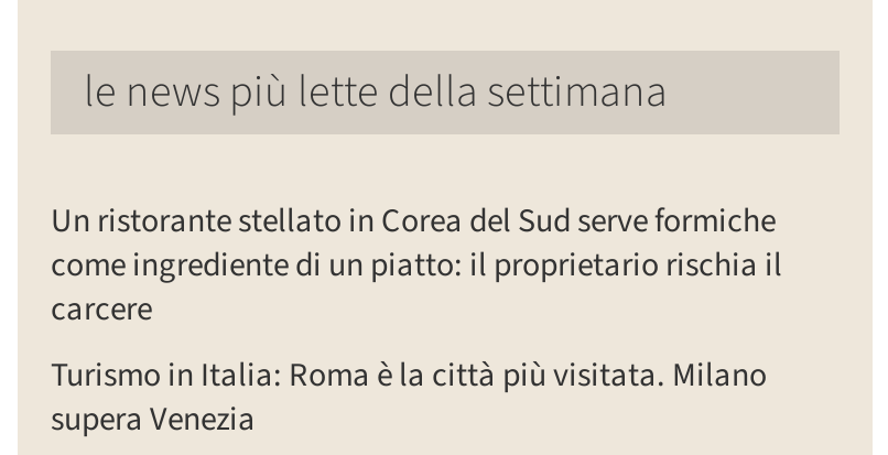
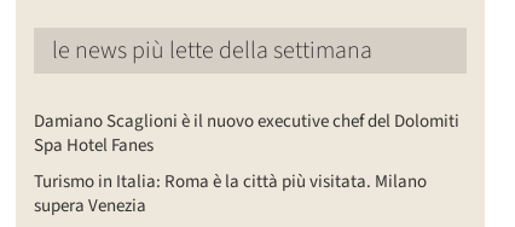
- Un ristorante stellato in Corea del Sud serve formiche
- come ingrediente di un piatto: il proprietario rischia il
- carcere
+ Damiano Scaglioni è il nuovo executive chef del Dolomiti
+ Spa Hotel Fanes
